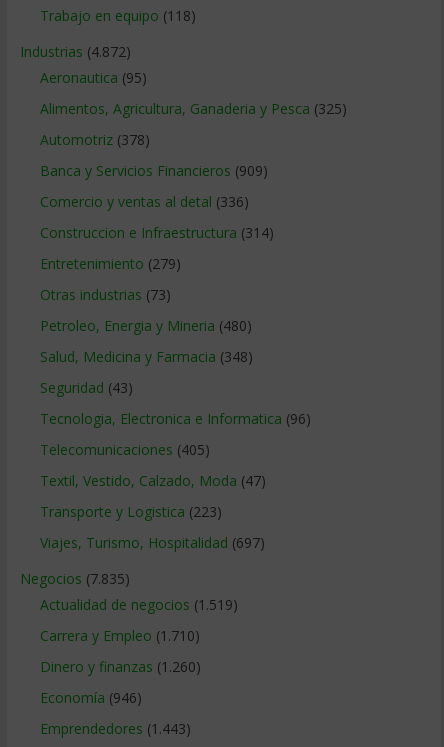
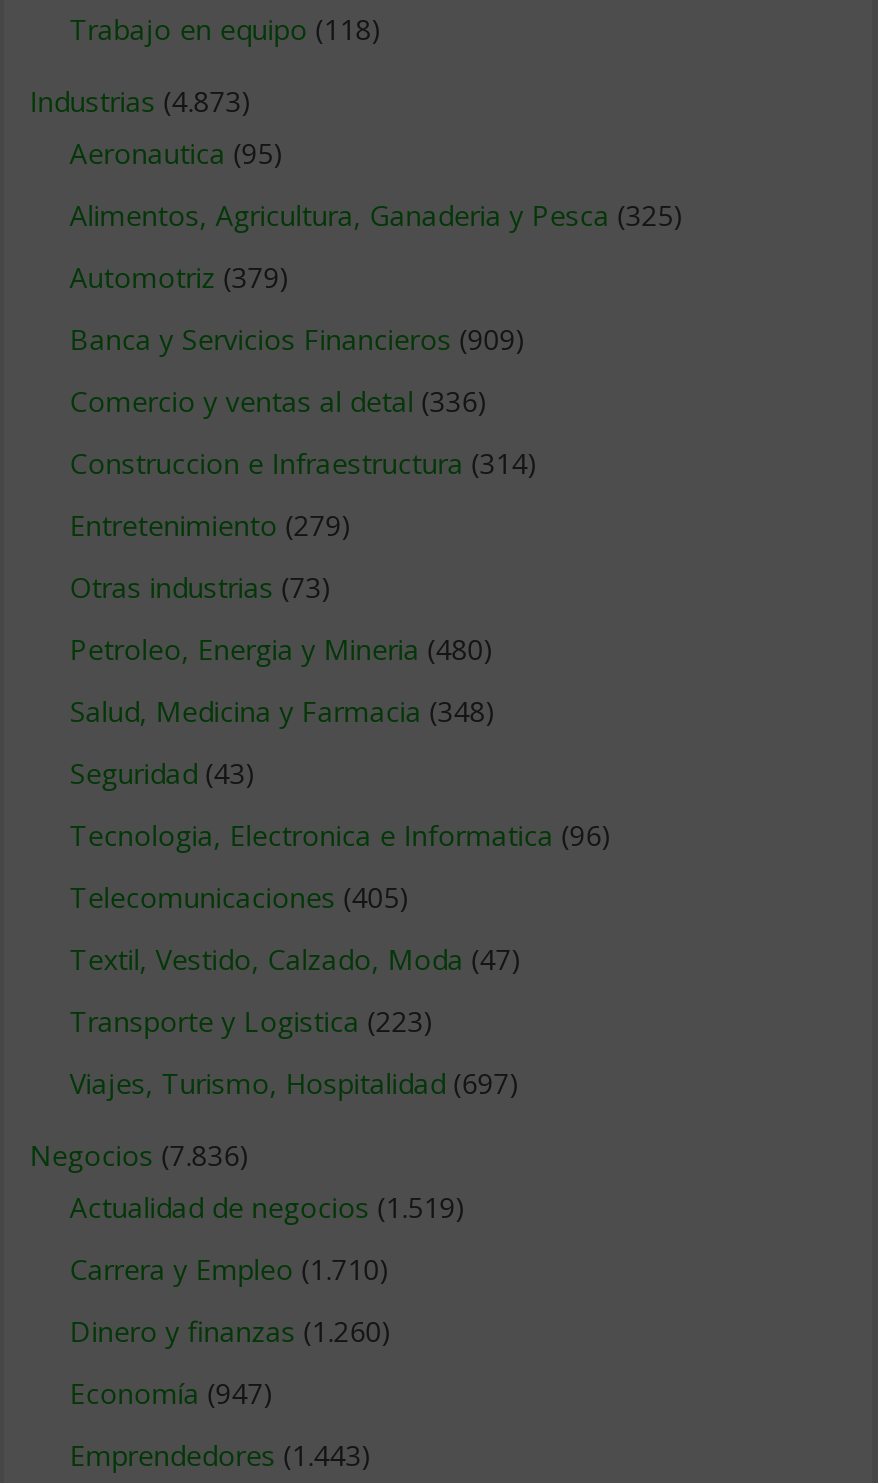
- Industrias (4.872)
+ Industrias (4.873)

- Automotriz (378)
+ Automotriz (379)

- Negocios (7.835)
+ Negocios (7.836)

- Economía (946)
+ Economía (947)
